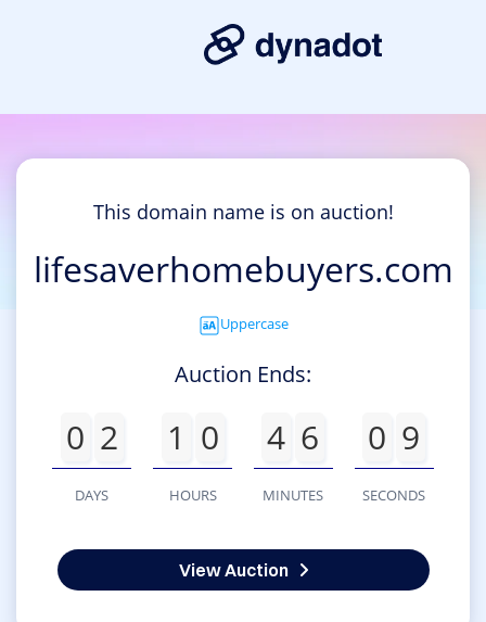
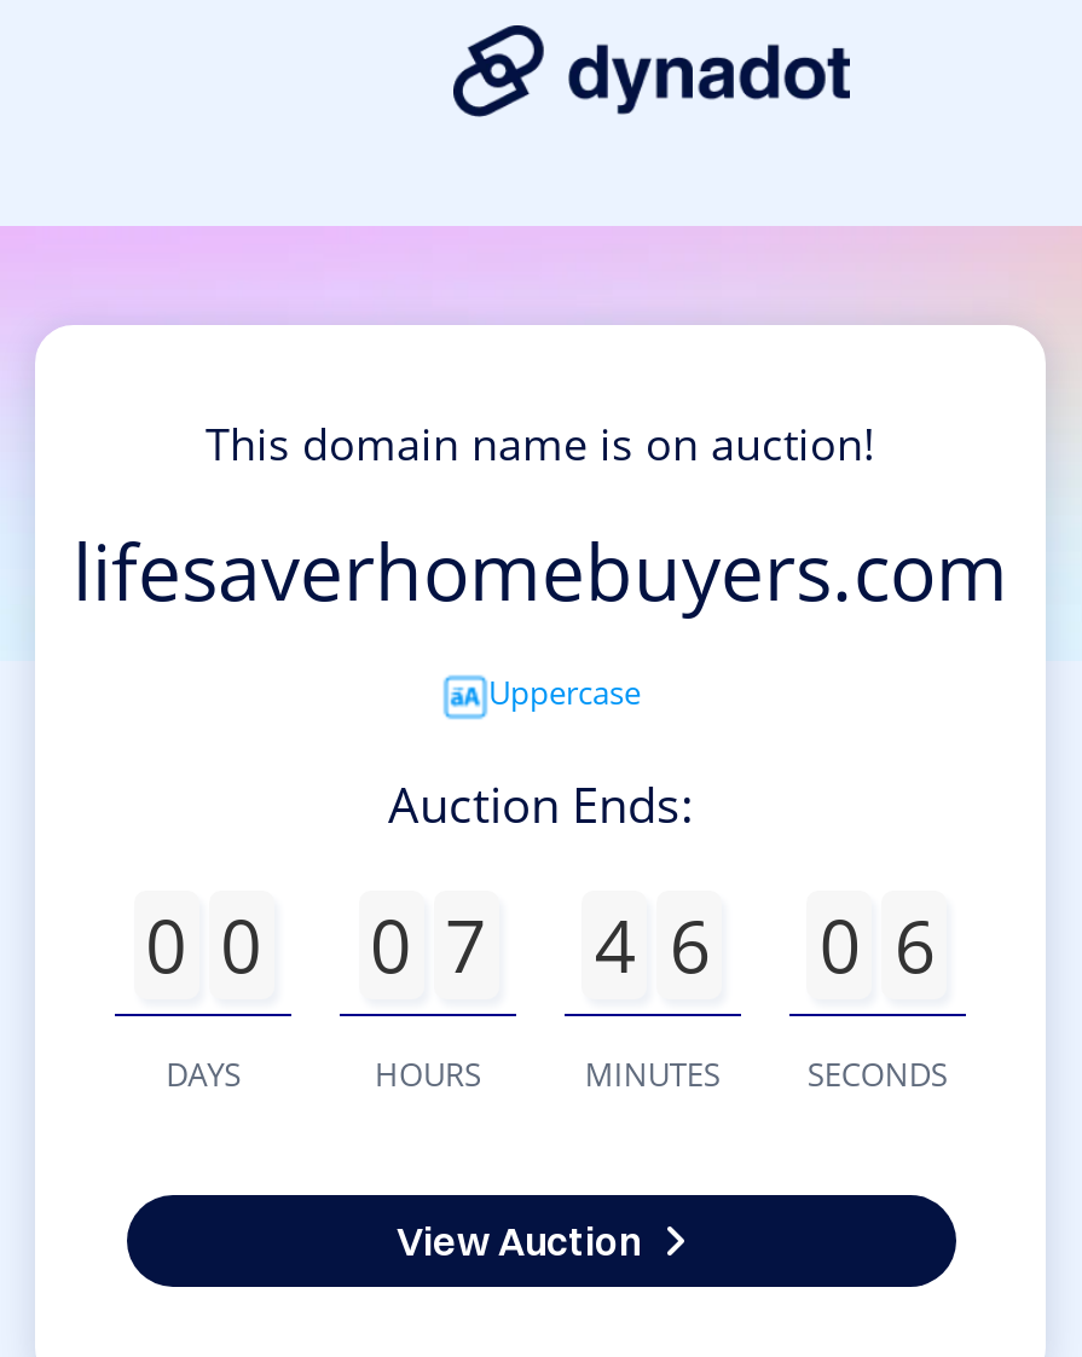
- 0 2
+ 0 0

- 1 0
+ 0 7

- 0 9
+ 0 6
